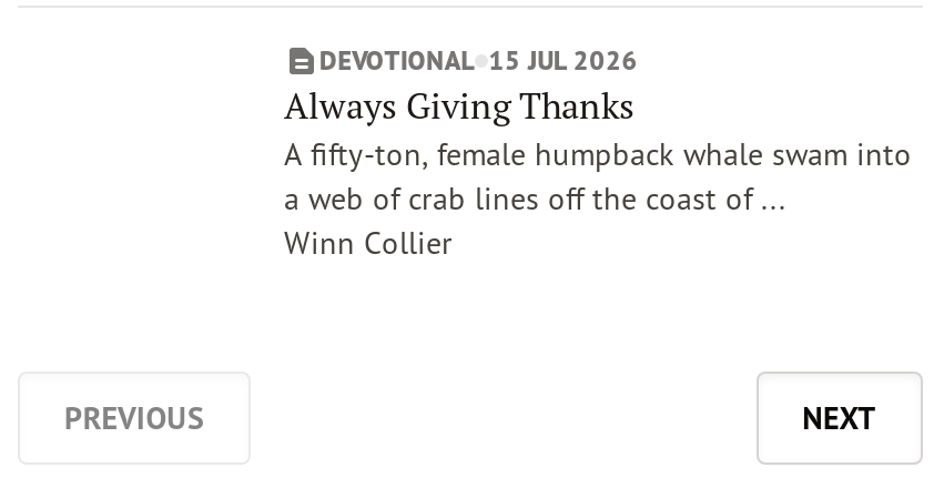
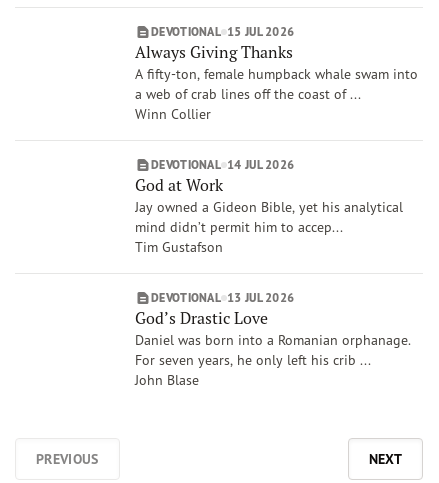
+ DEVOTIONAL 14 JUL 2026
+ God at Work
+ Jay owned a Gideon Bible, yet his analytical
+ mind didn’t permit him to accep...
+ Tim Gustafson
+ DEVOTIONAL 13 JUL 2026
+ God’s Drastic Love
+ Daniel was born into a Romanian orphanage.
+ For seven years, he only left his crib ...
+ John Blase
